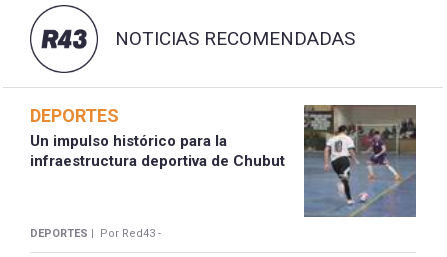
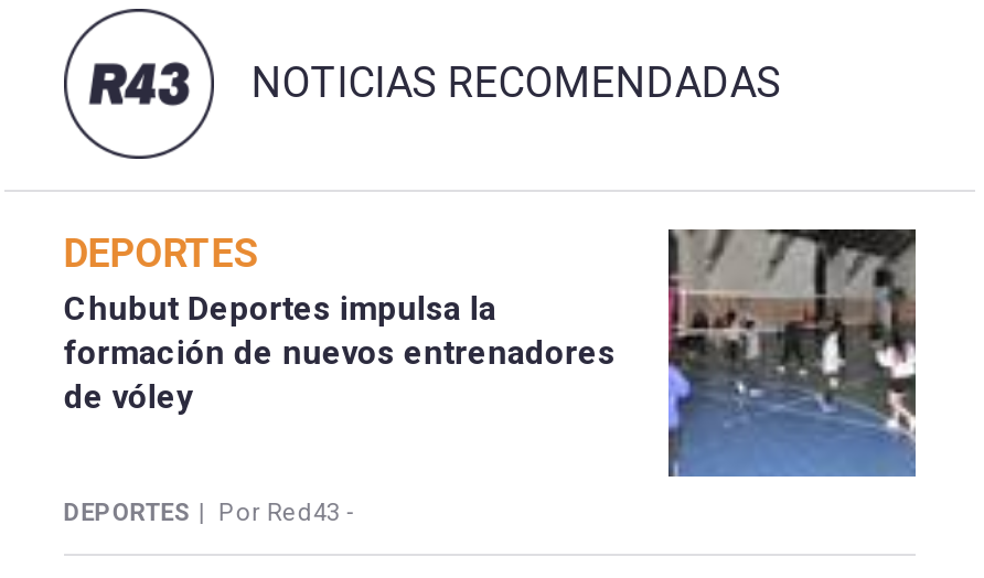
- [image]
- Un impulso histórico para la
- infraestructura deportiva de Chubut
+ [image]
+ Chubut Deportes impulsa la
+ formación de nuevos entrenadores
+ de vóley
